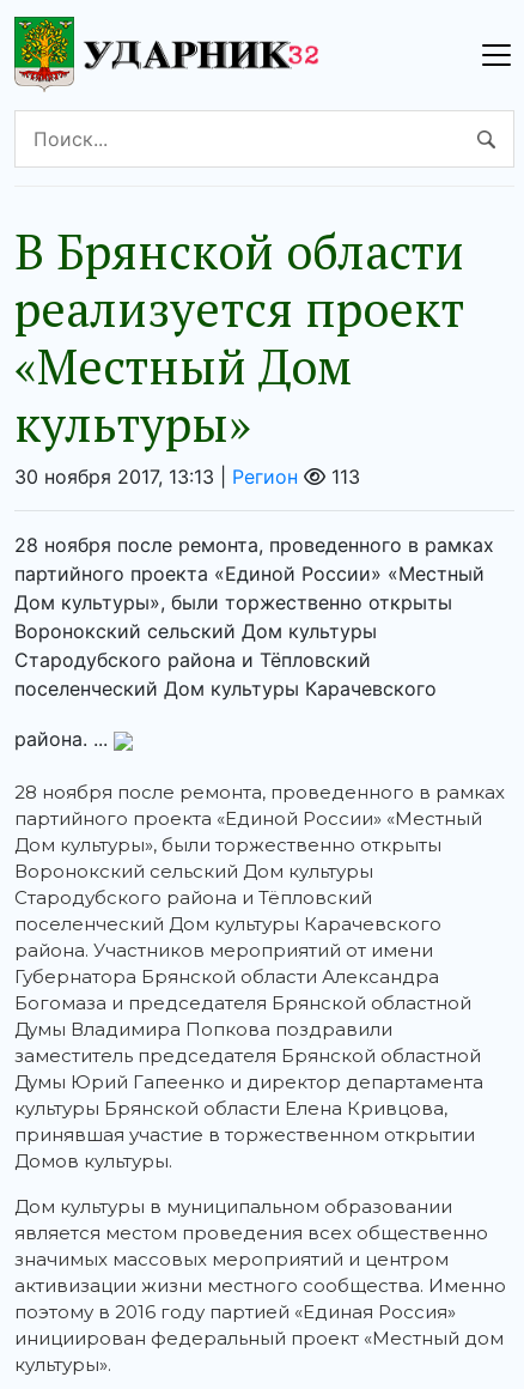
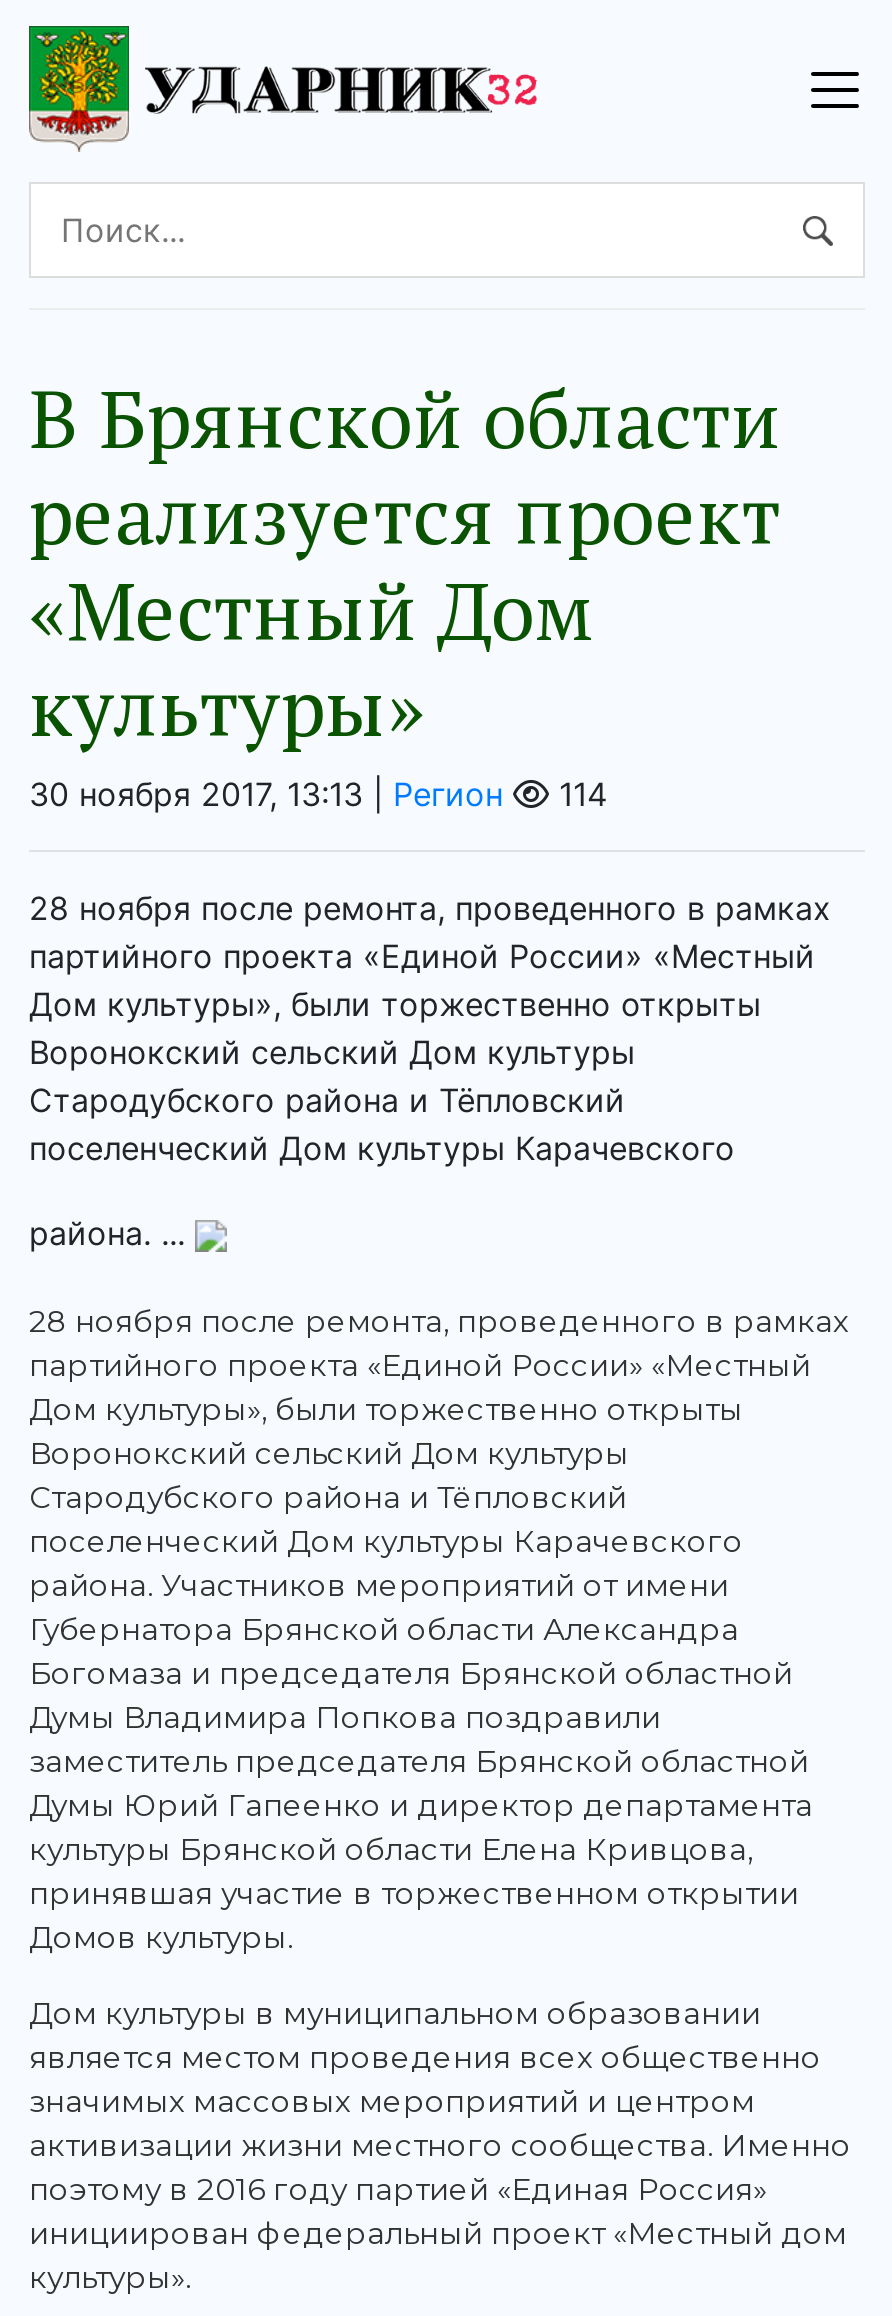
- 113
+ 114
